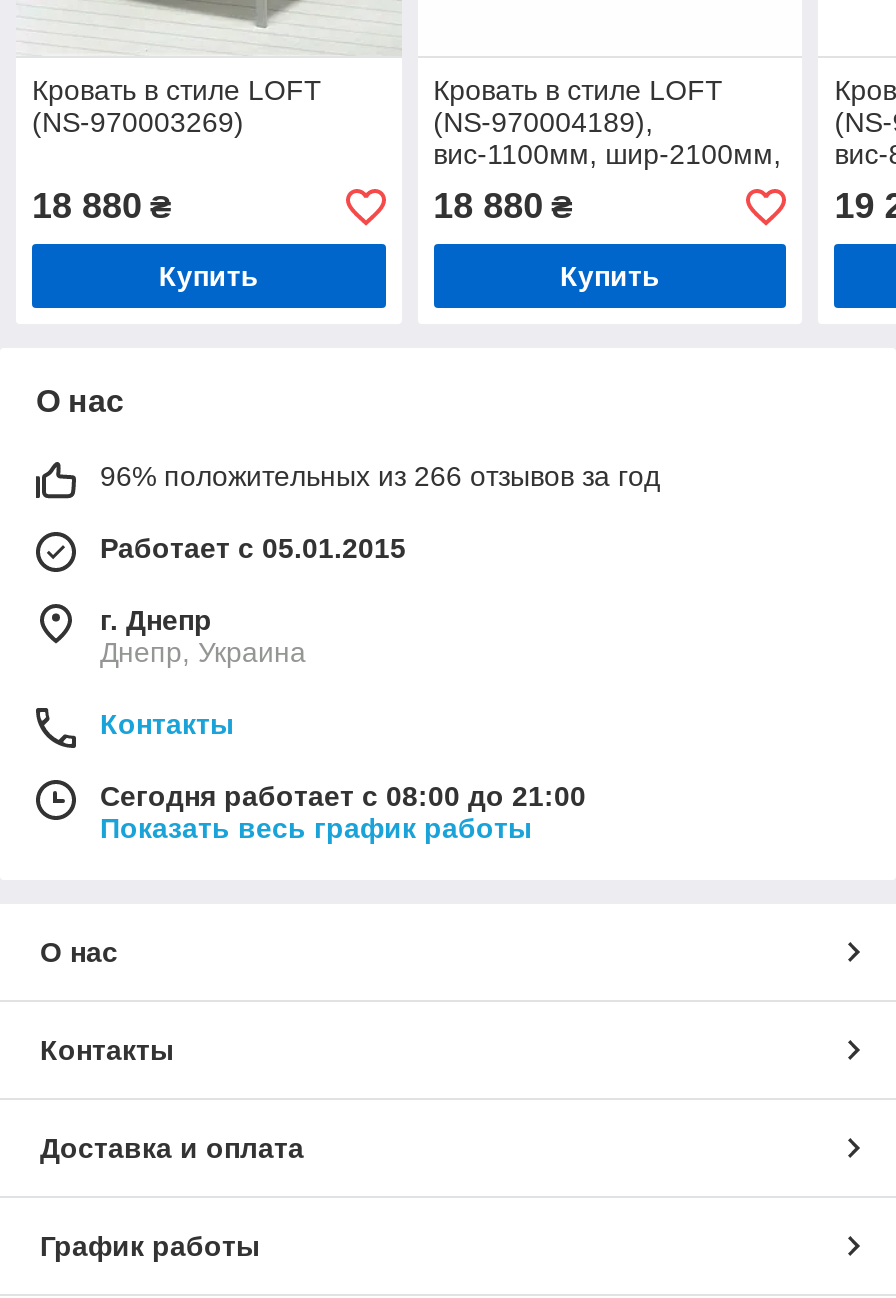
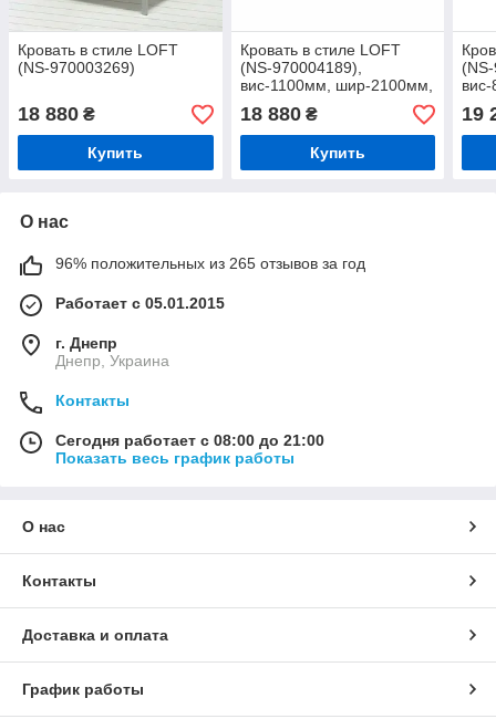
- 96% положительных из 266 отзывов за год
+ 96% положительных из 265 отзывов за год
